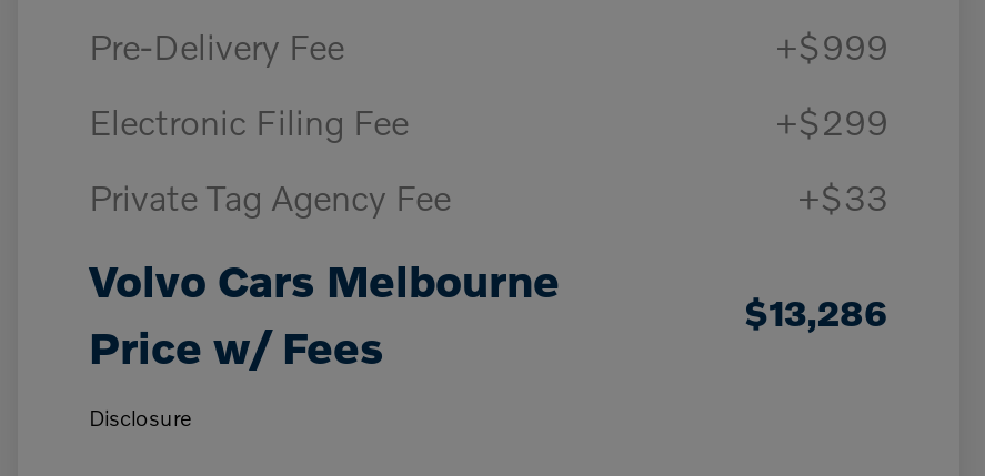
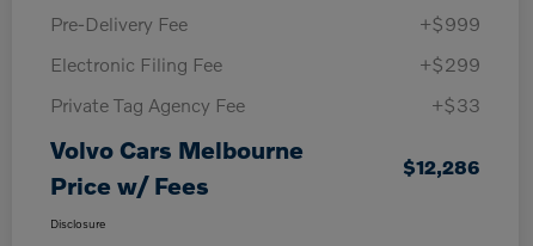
- $13,286
+ $12,286
